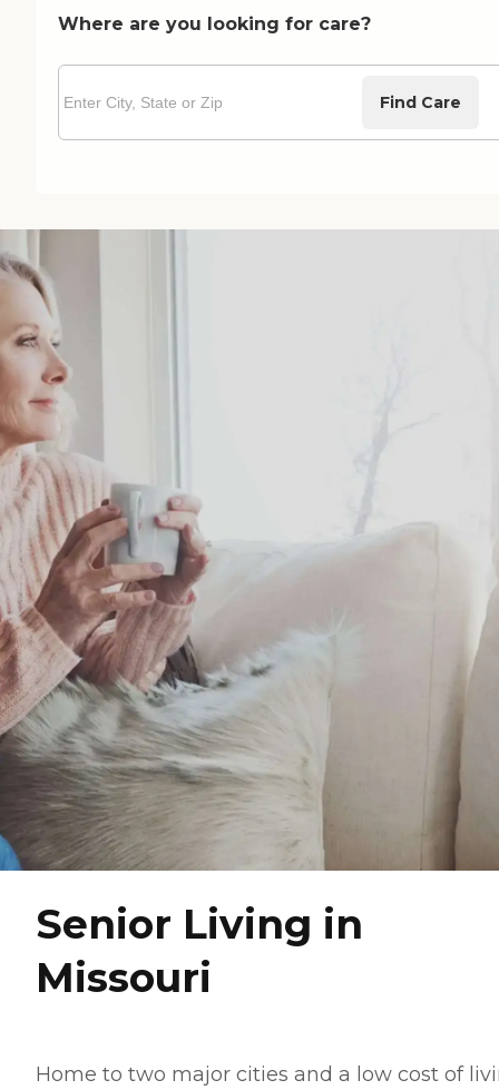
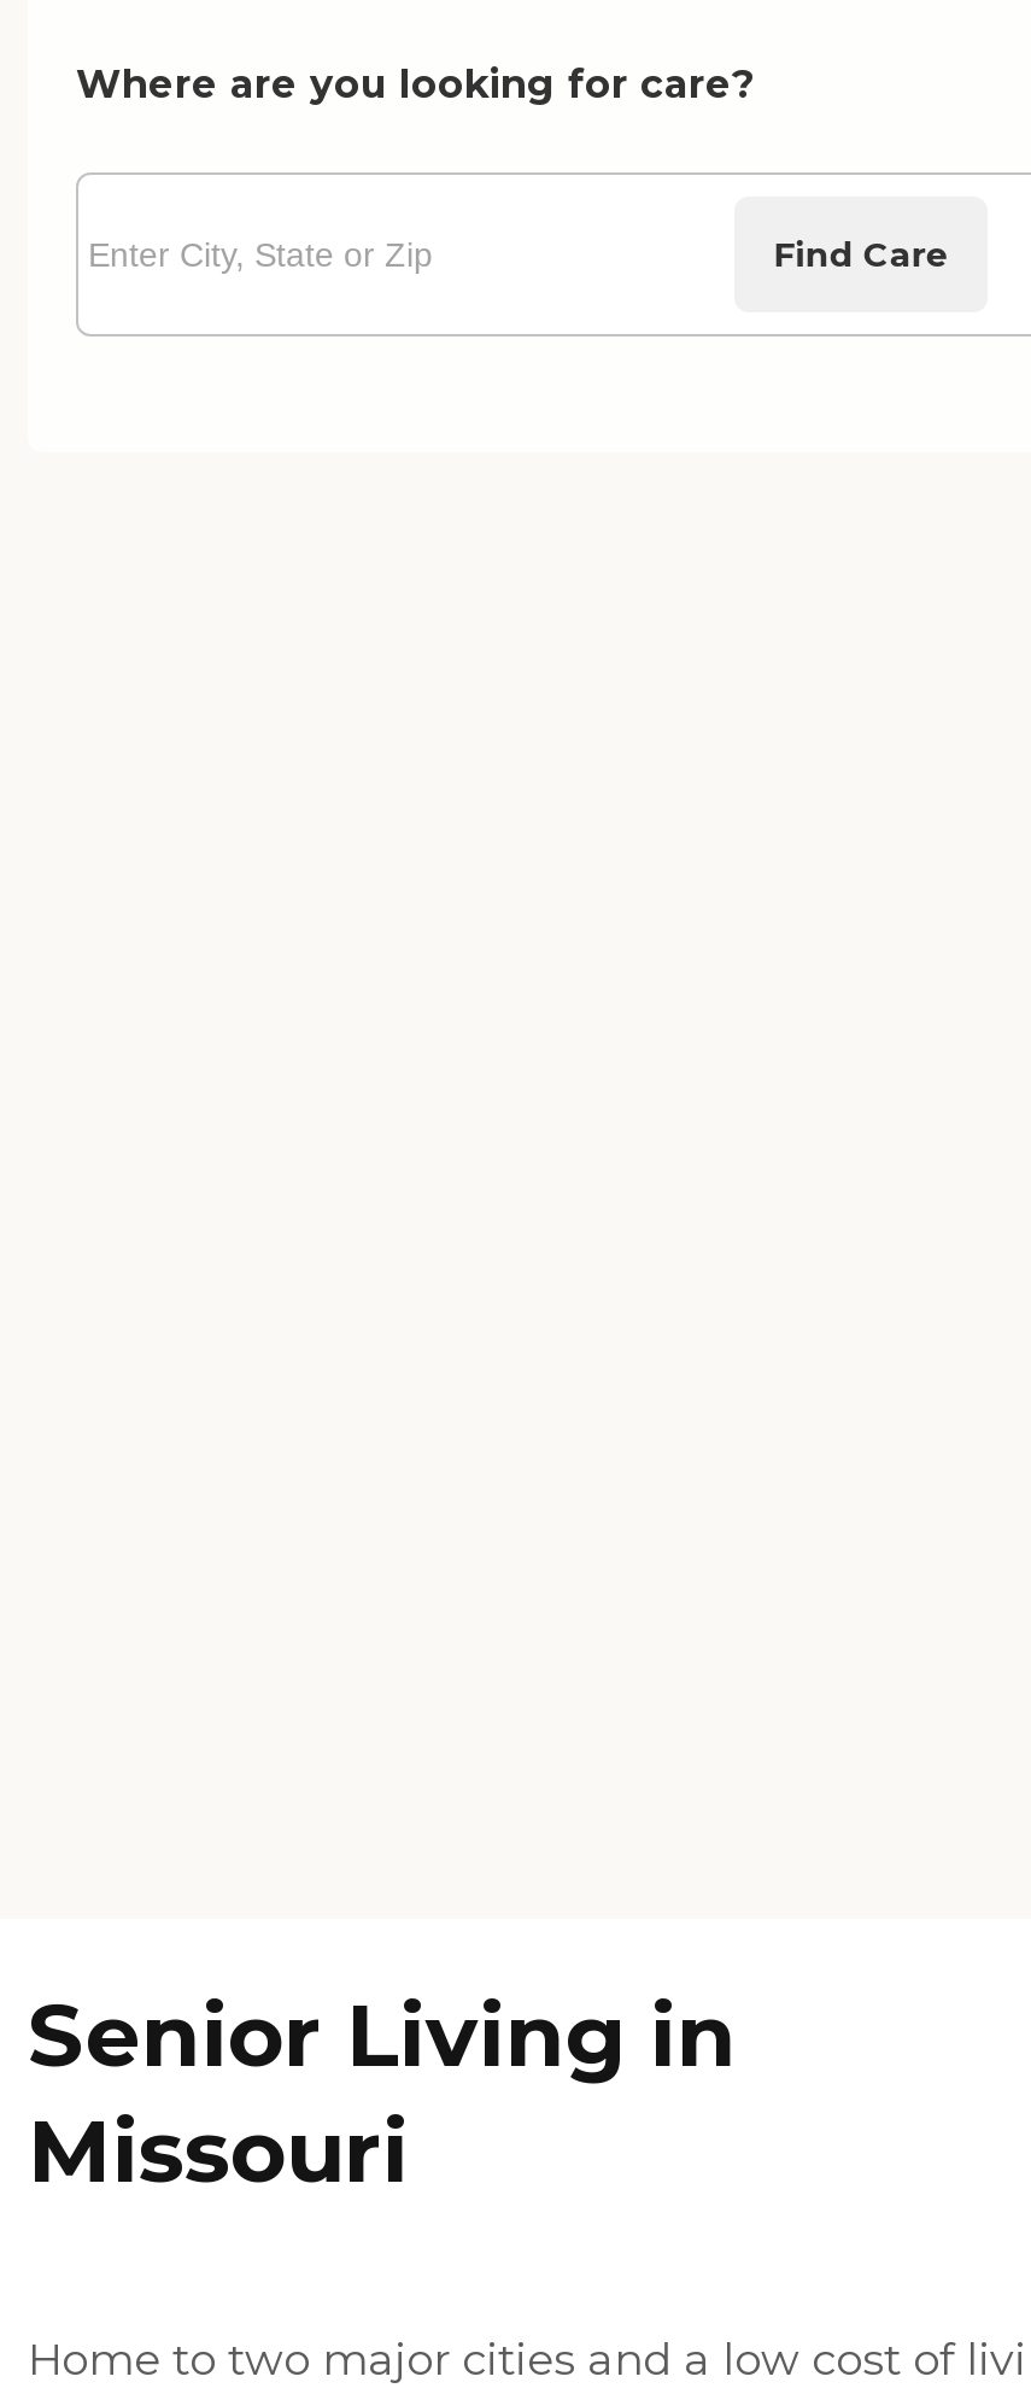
- [image]
